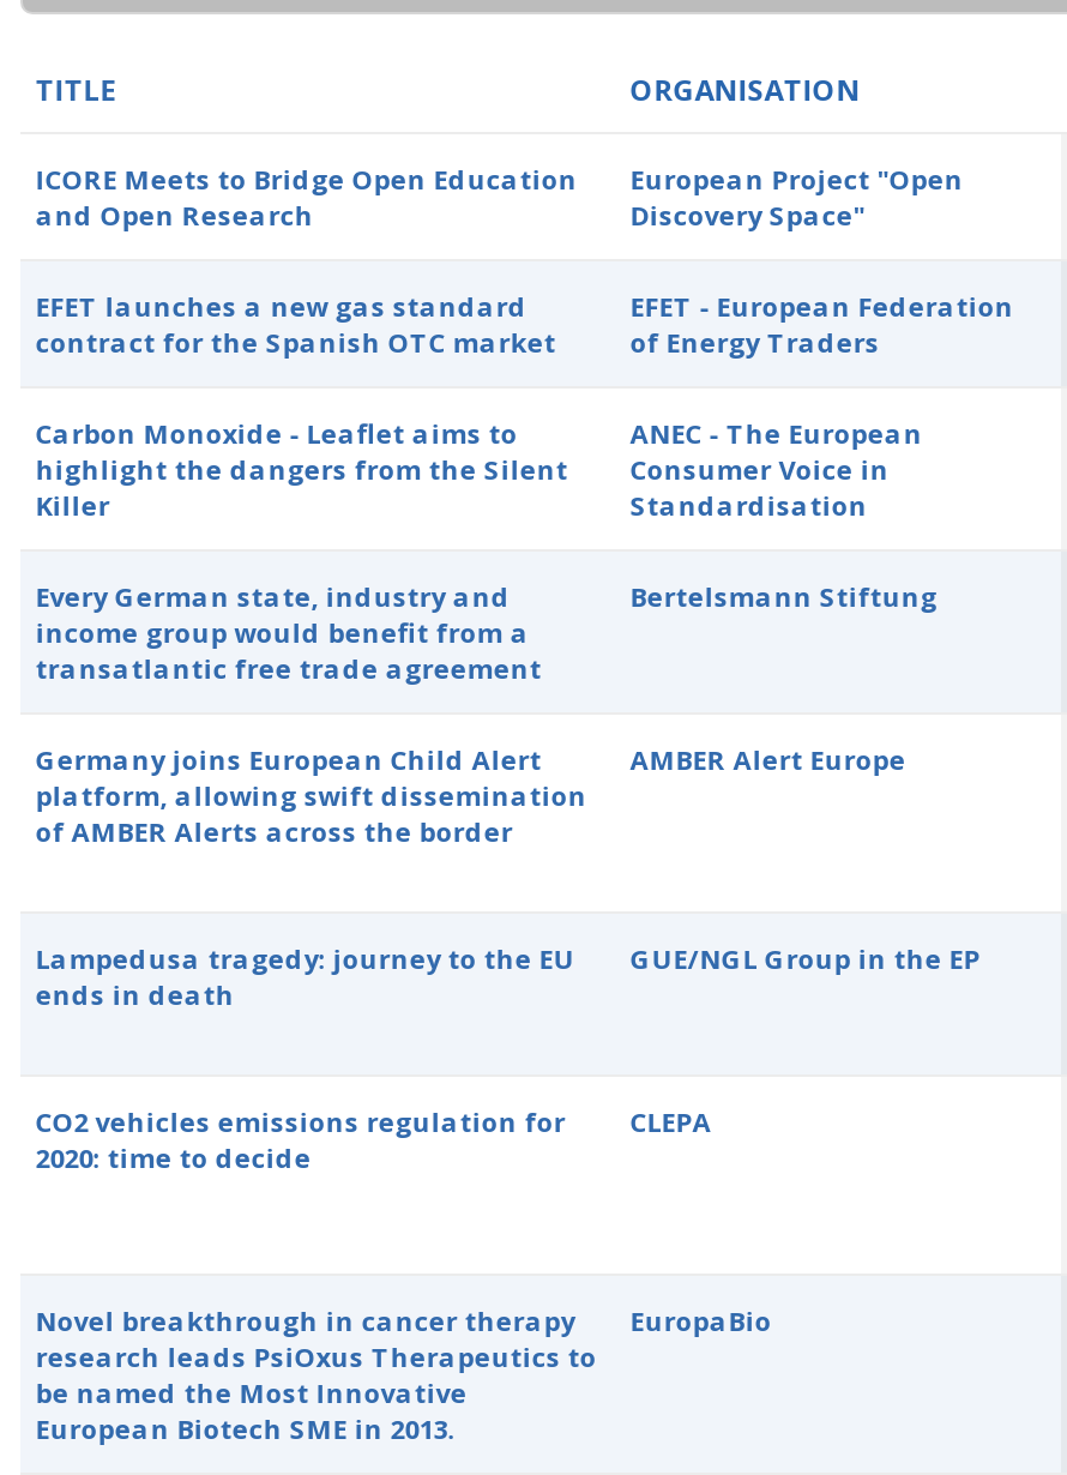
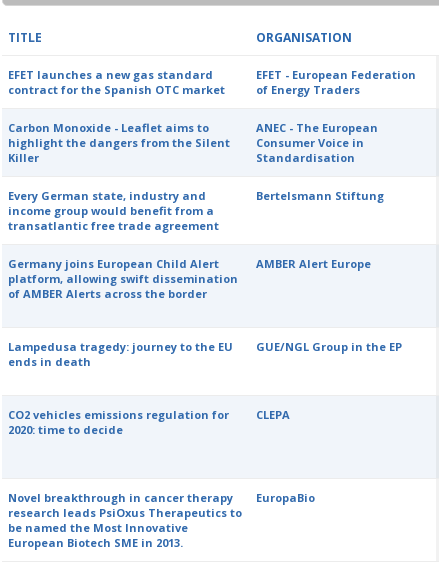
- ICORE Meets to Bridge Open Education
- and Open Research

- European Project "Open
- Discovery Space"
